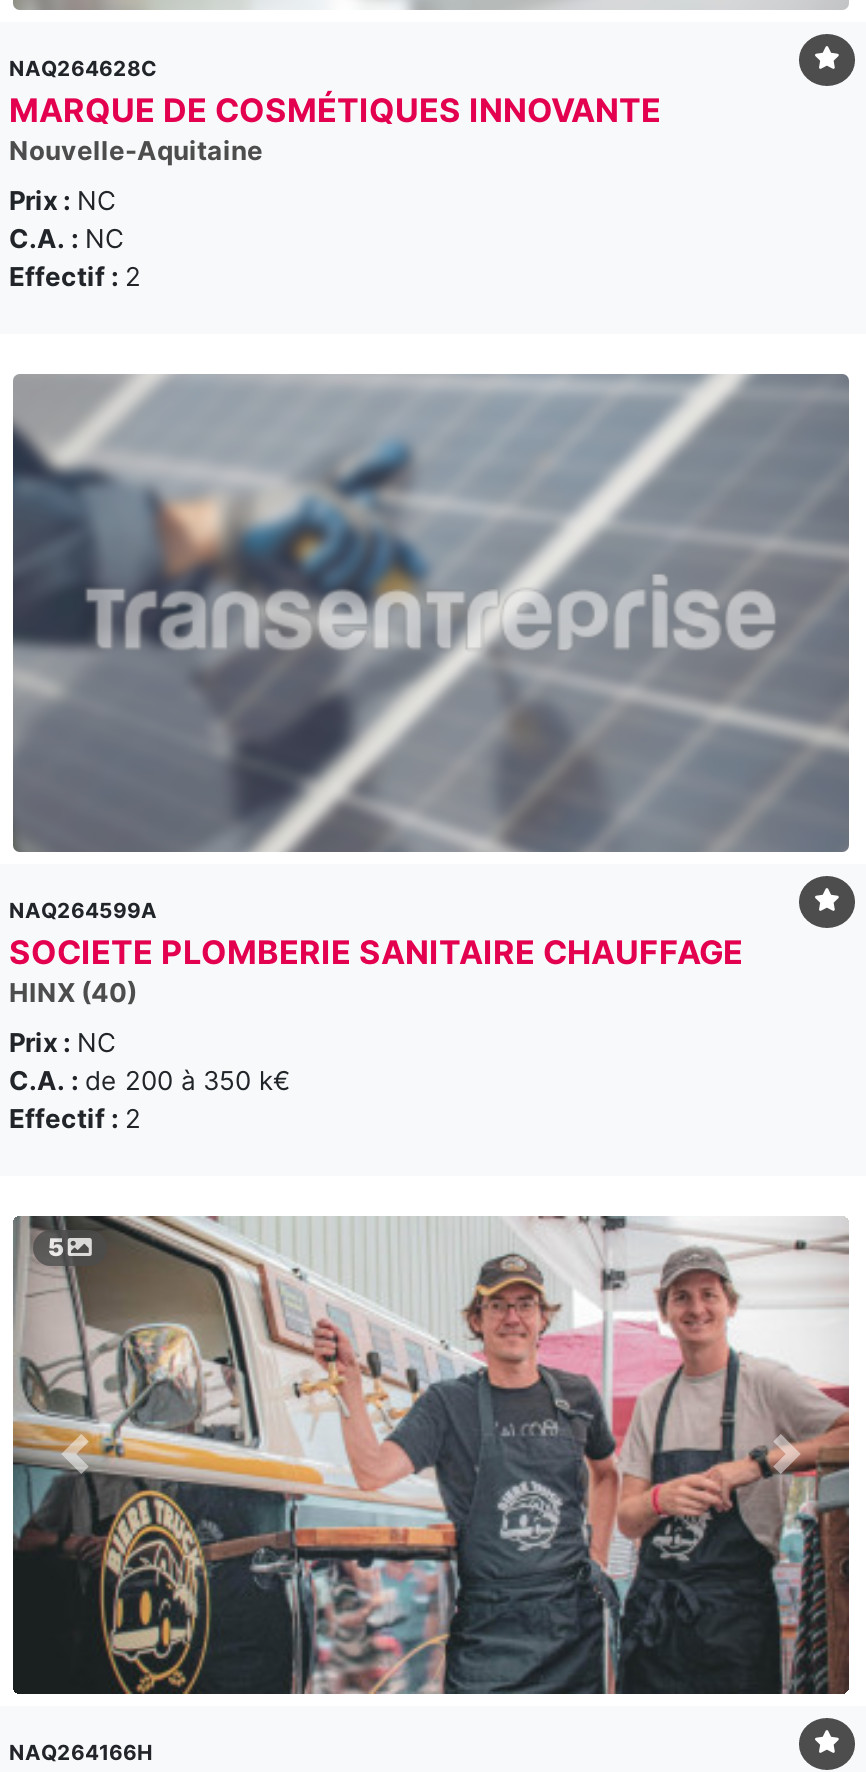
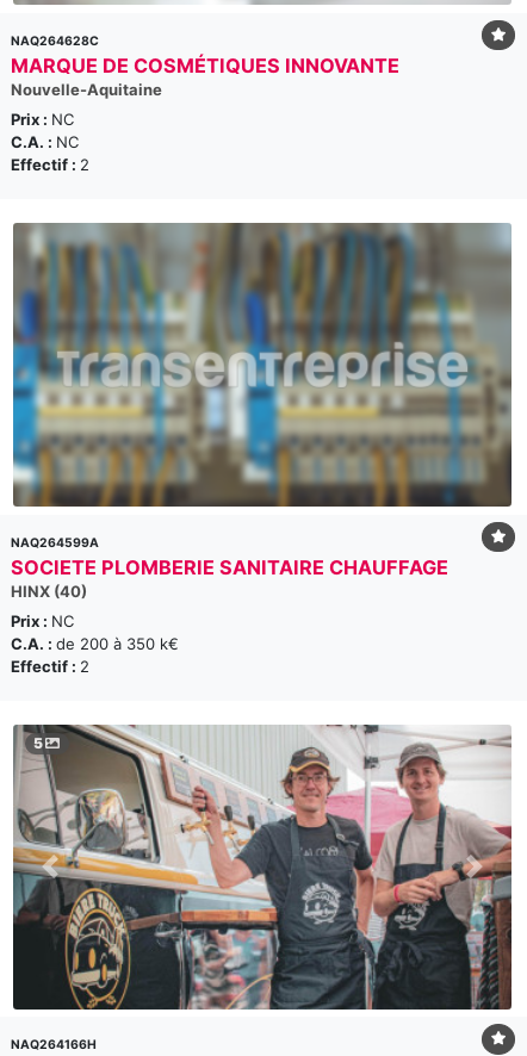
- [image]
+ [image]
